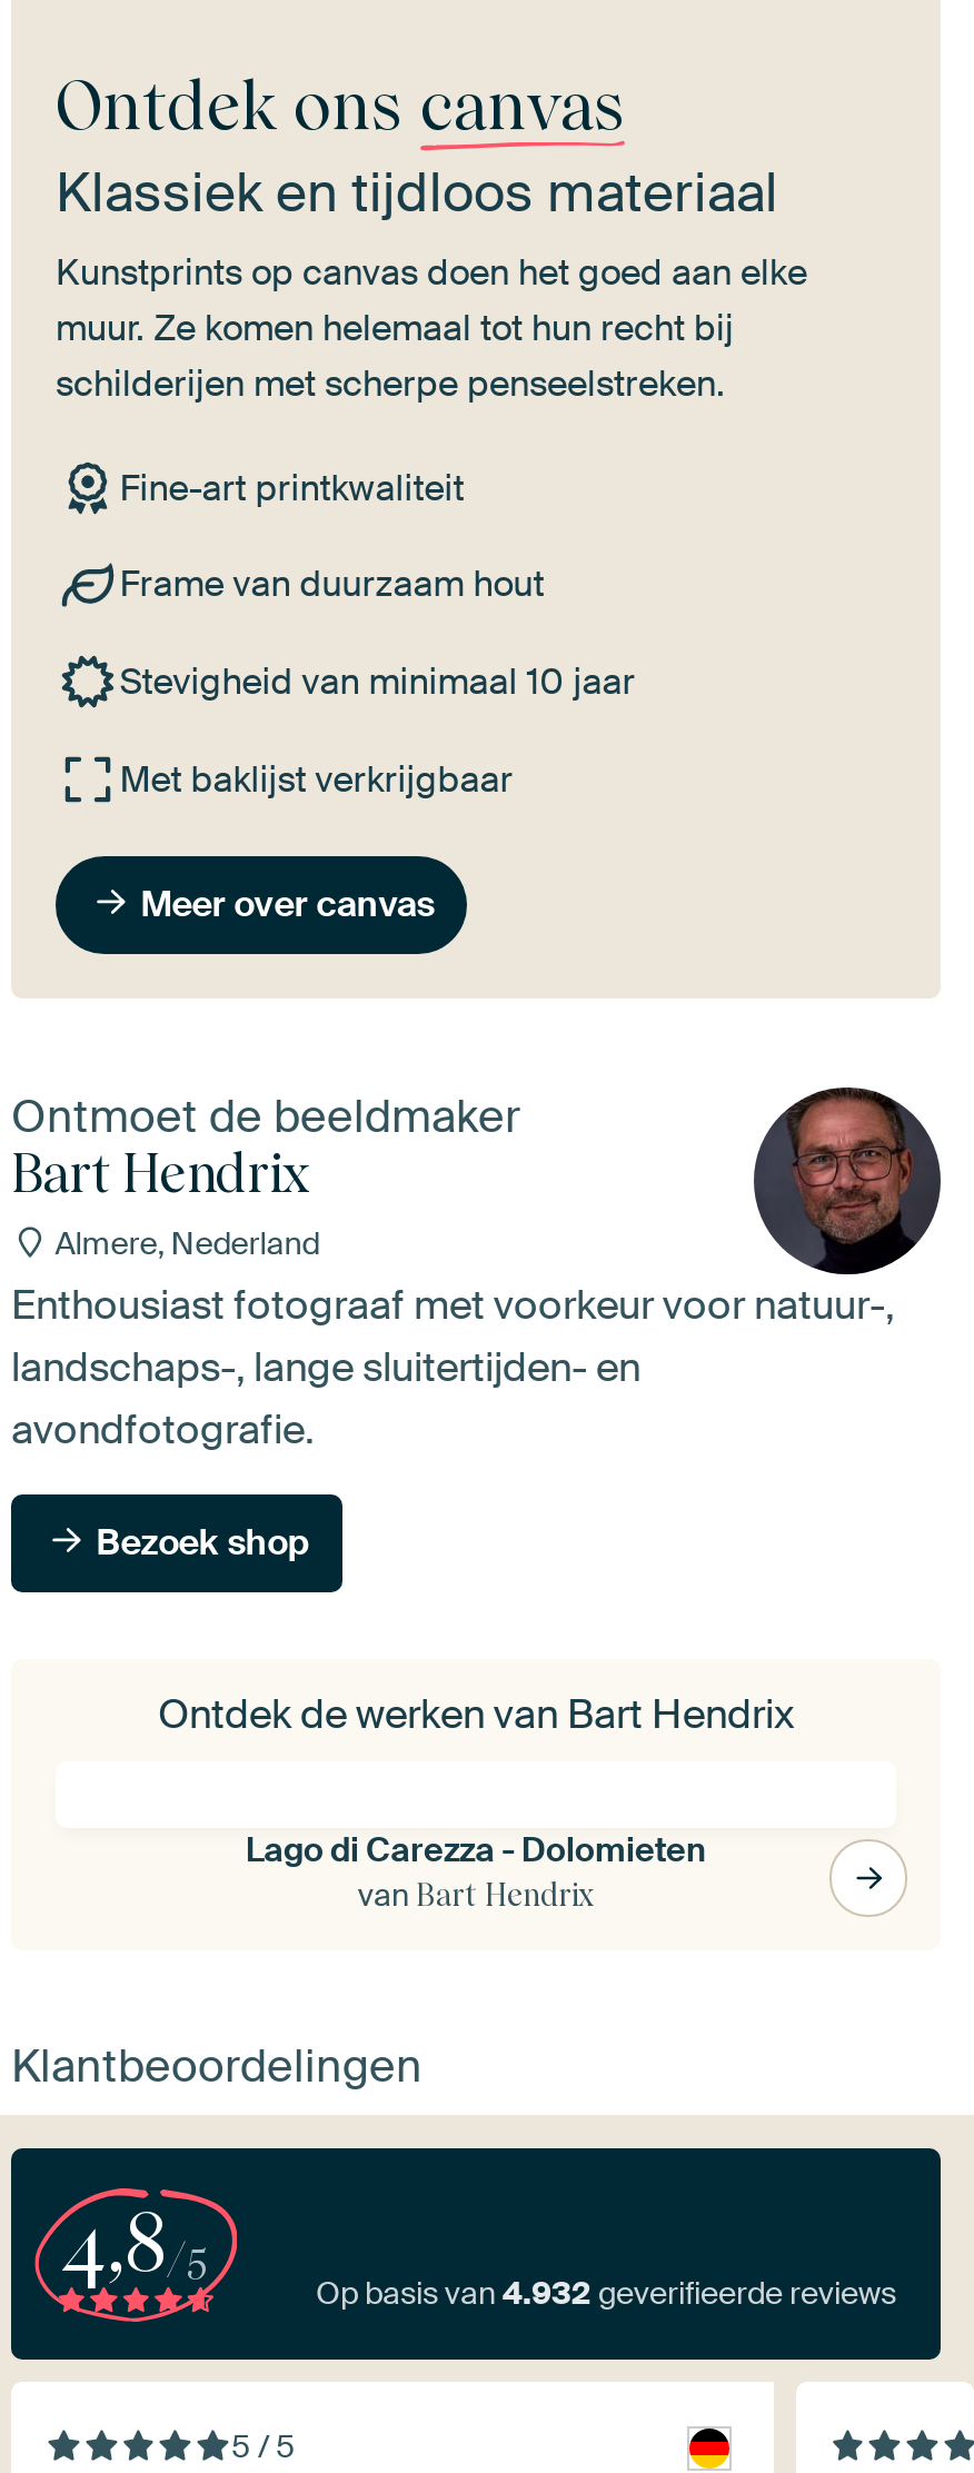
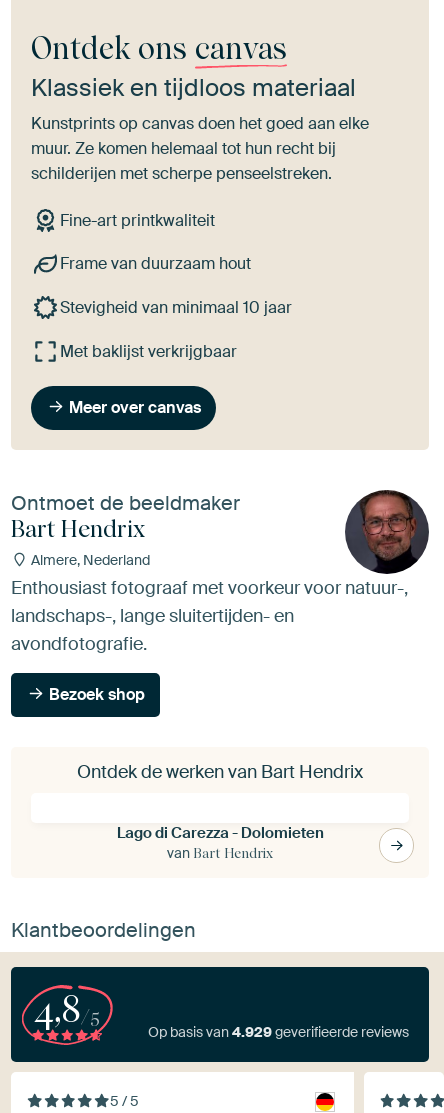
- Op basis van 4.932 geverifieerde reviews
+ Op basis van 4.929 geverifieerde reviews
